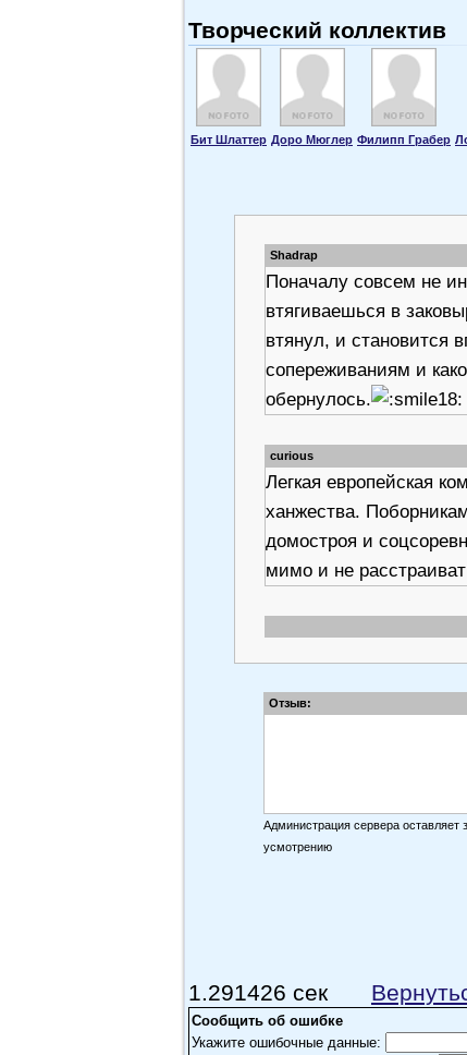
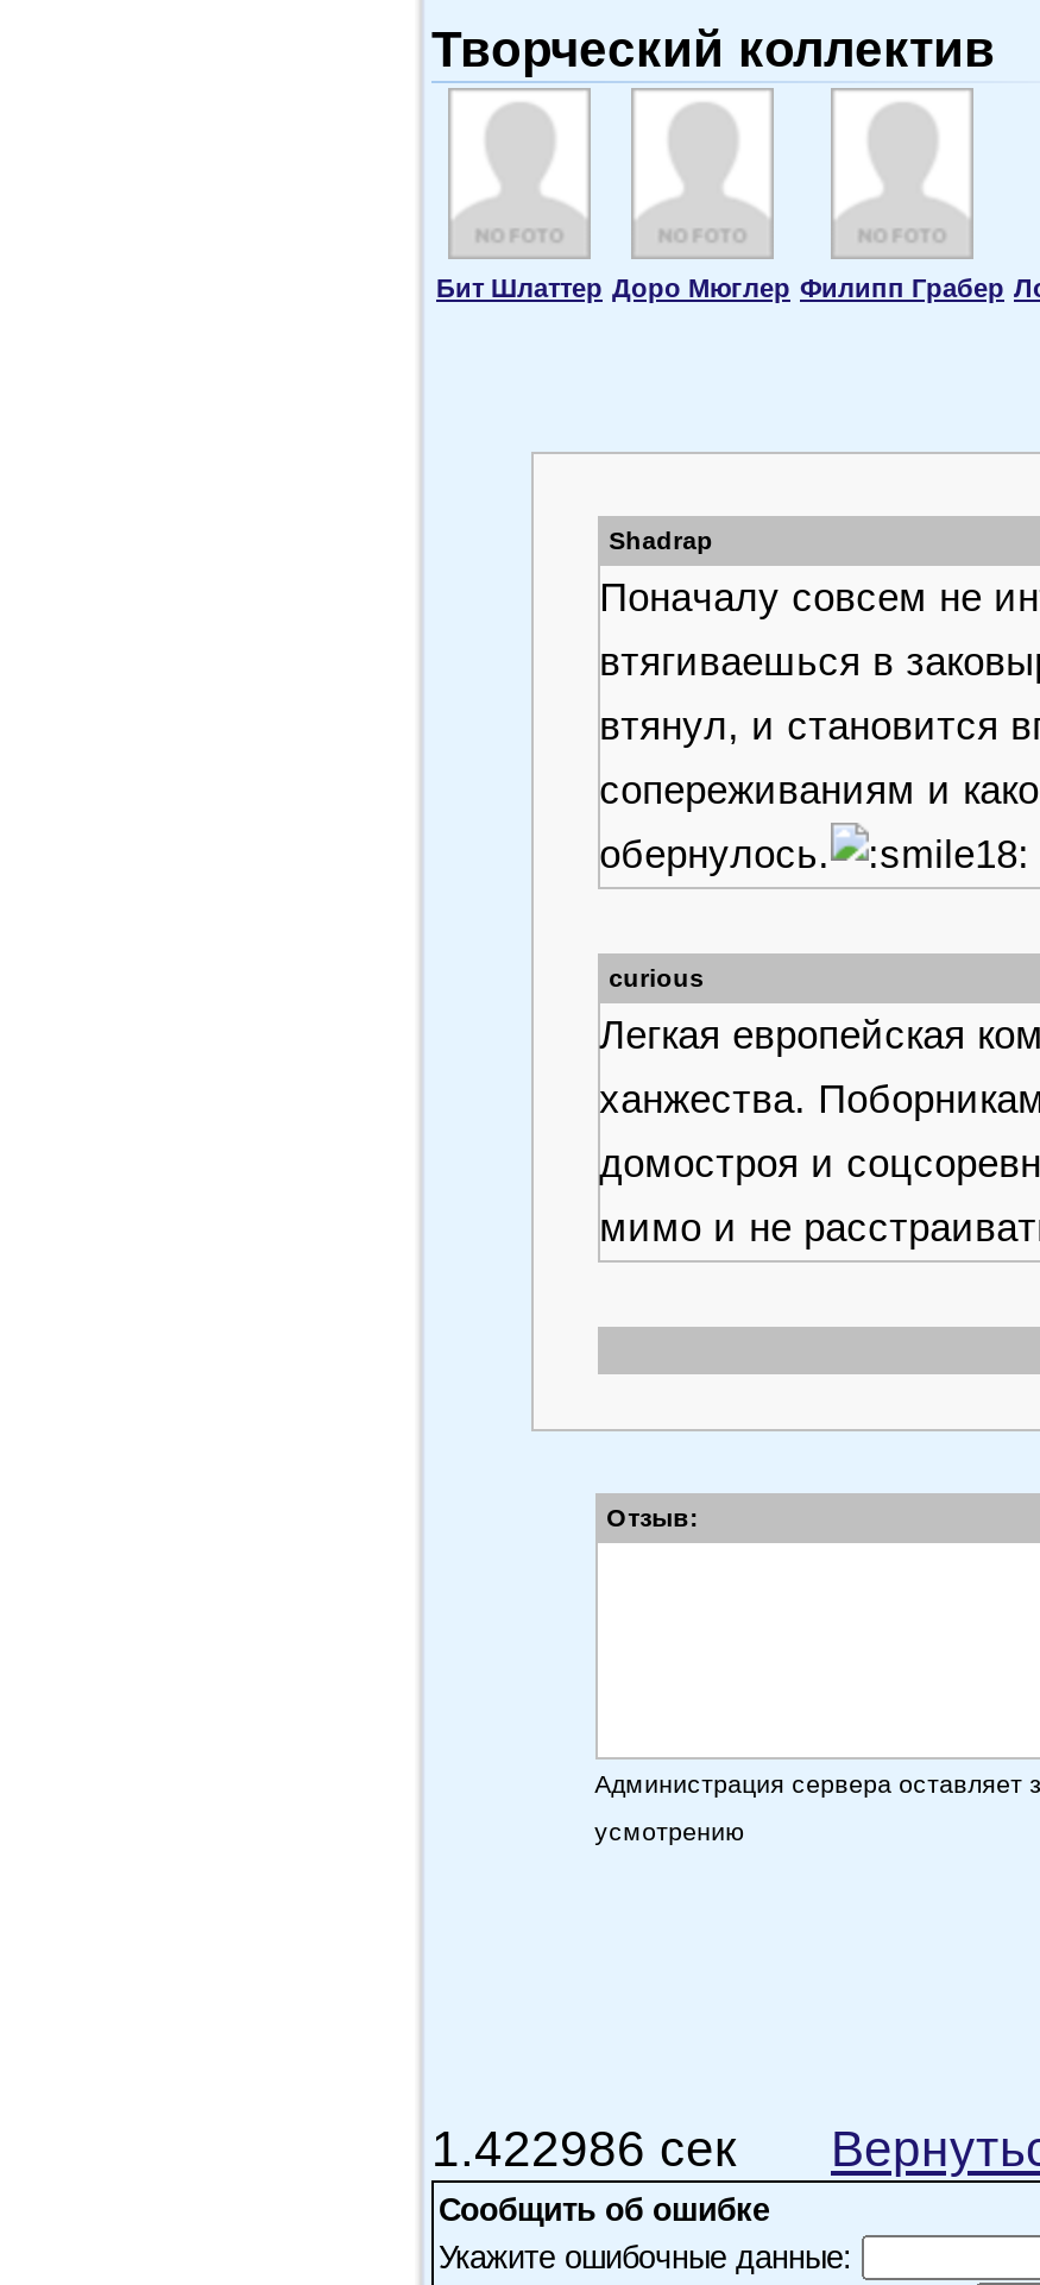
- 1.291426 сек
+ 1.422986 сек
